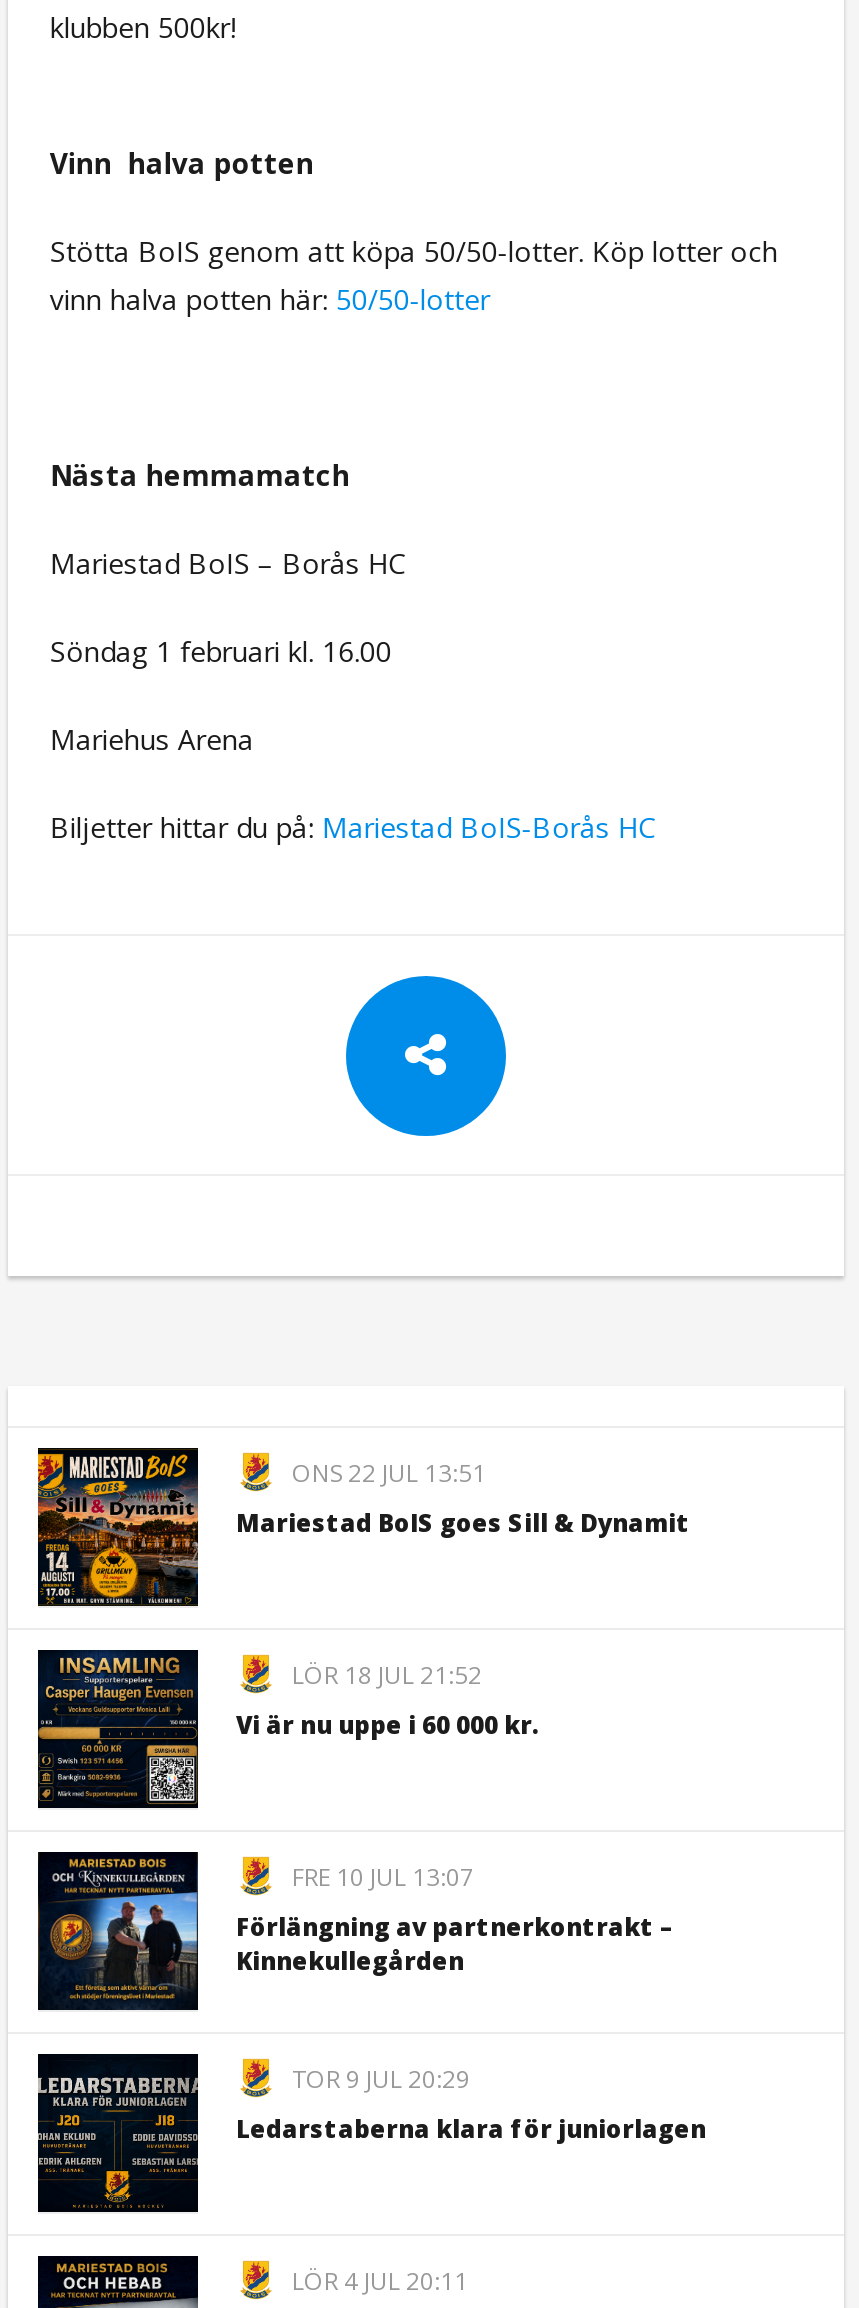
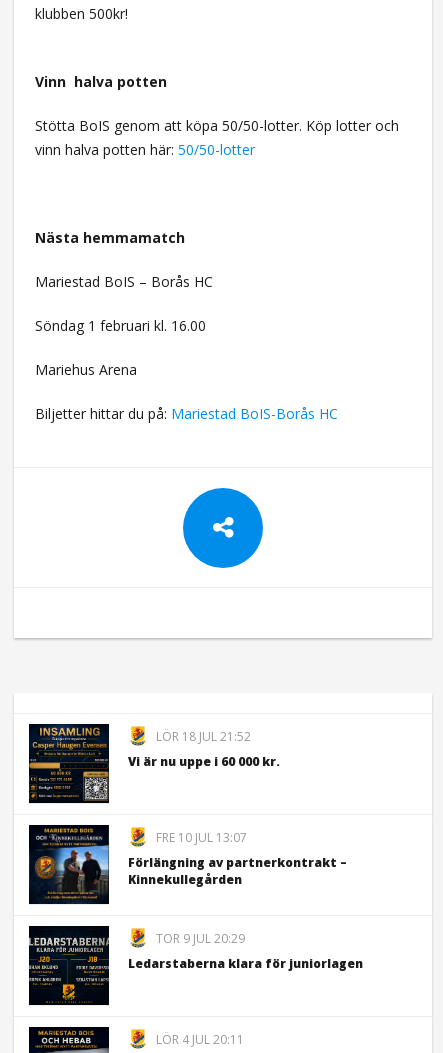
- [image]
- ONS 22 JUL 13:51
- Mariestad BoIS goes Sill & Dynamit
